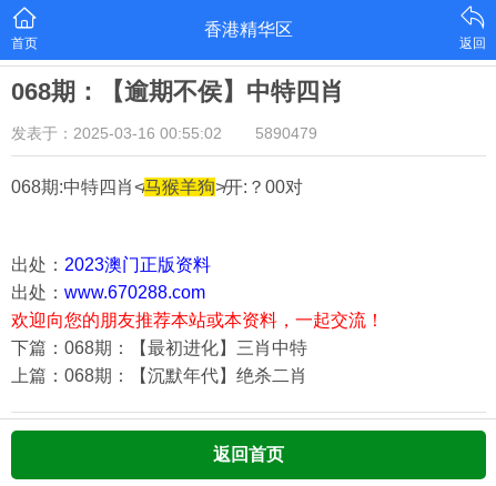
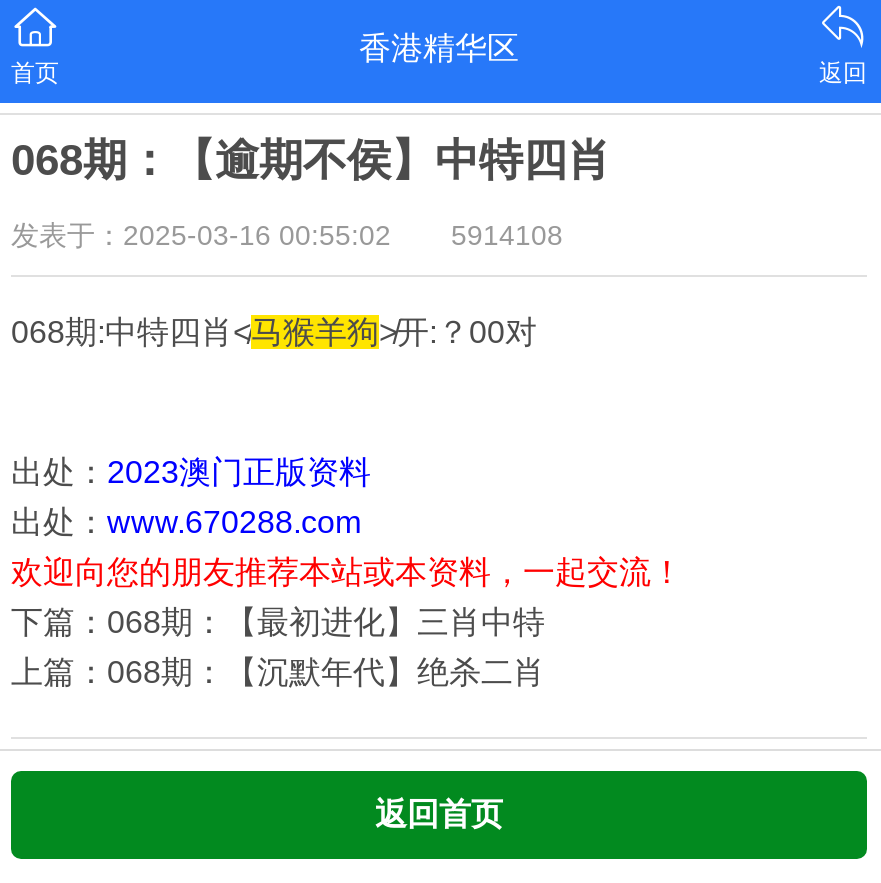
- 发表于：2025-03-16 00:55:02 5890479
+ 发表于：2025-03-16 00:55:02 5914108
